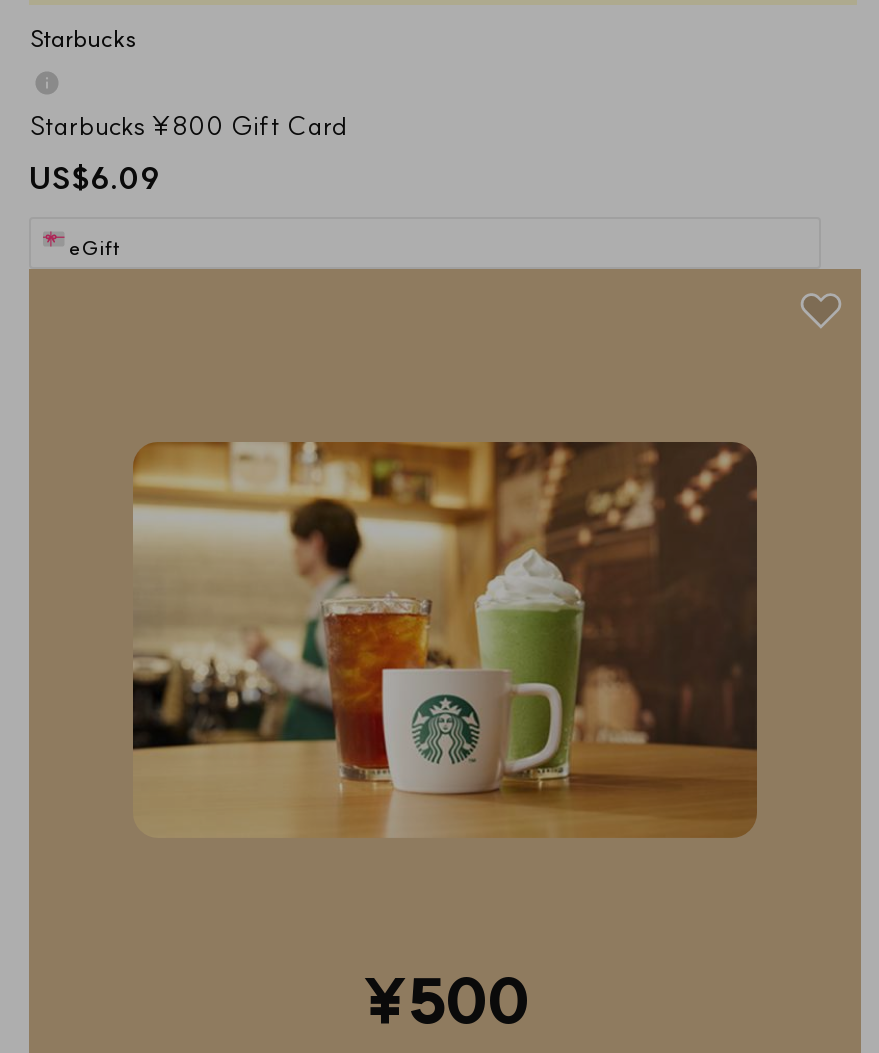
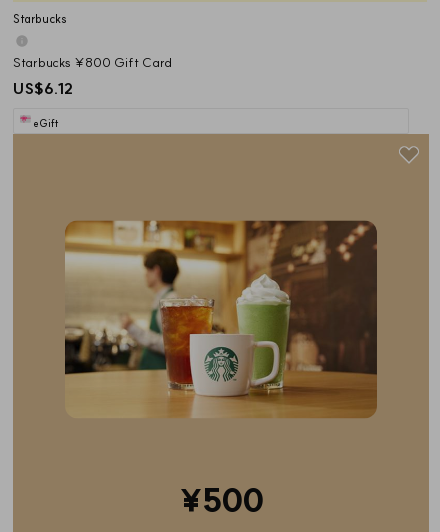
- US$6.09
+ US$6.12
